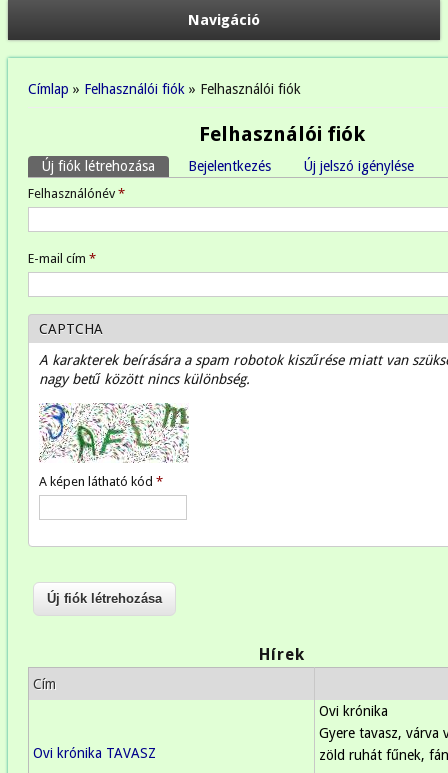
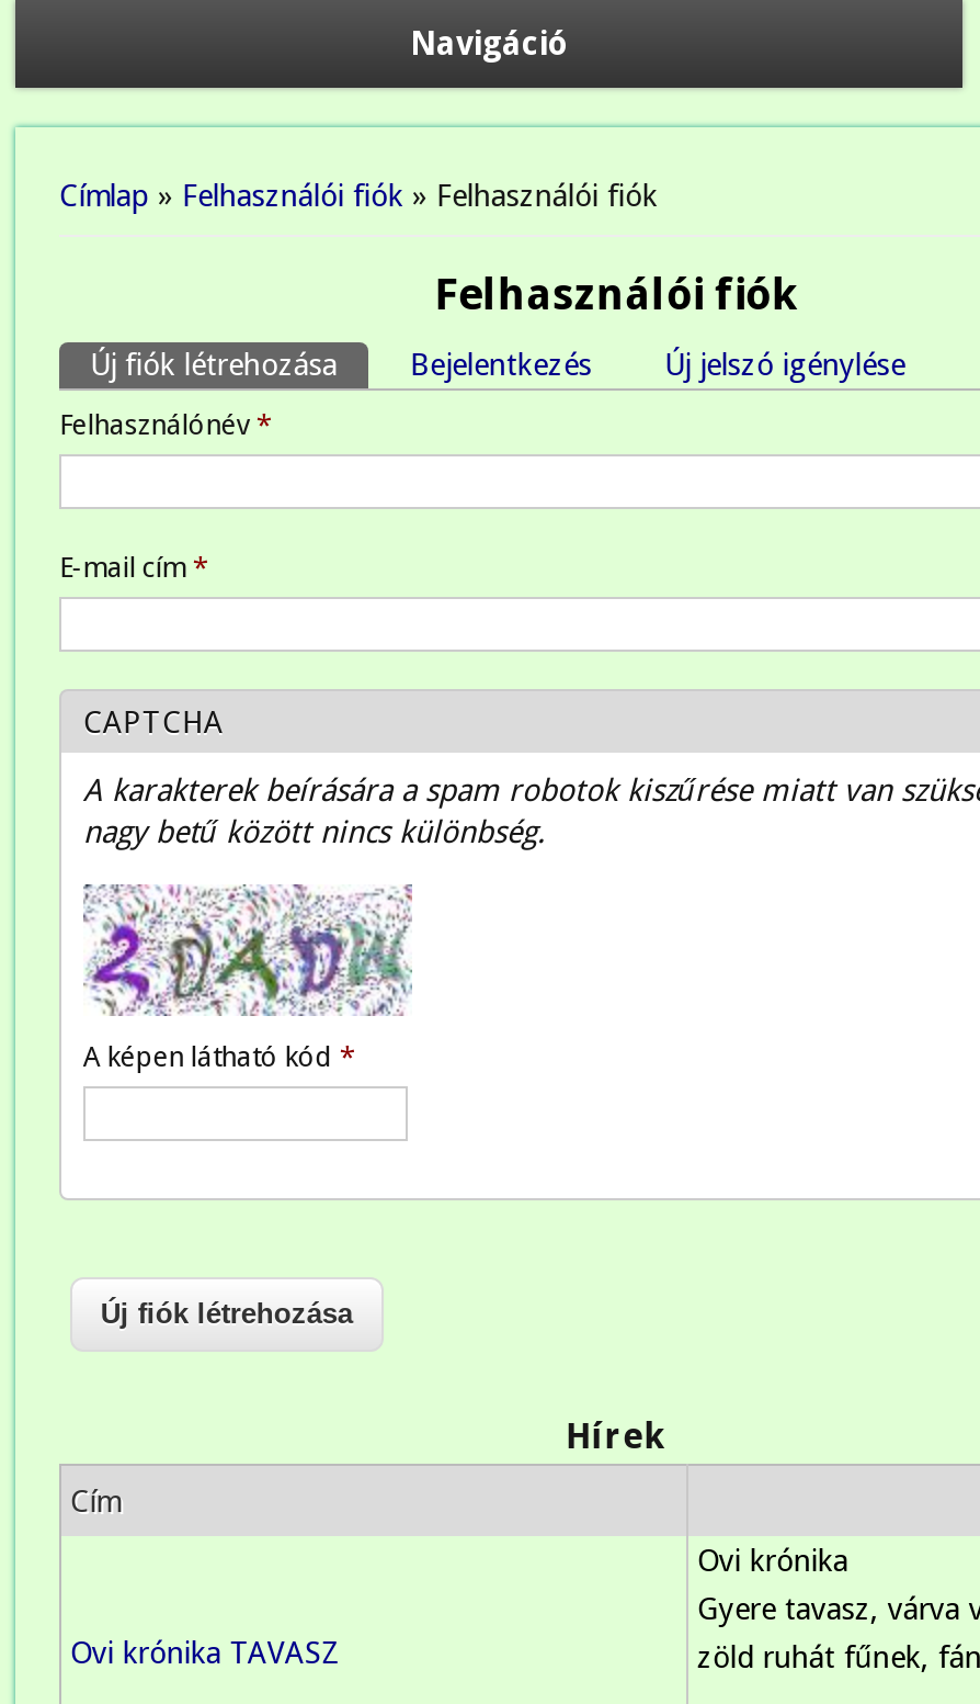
- [image]
+ [image]
